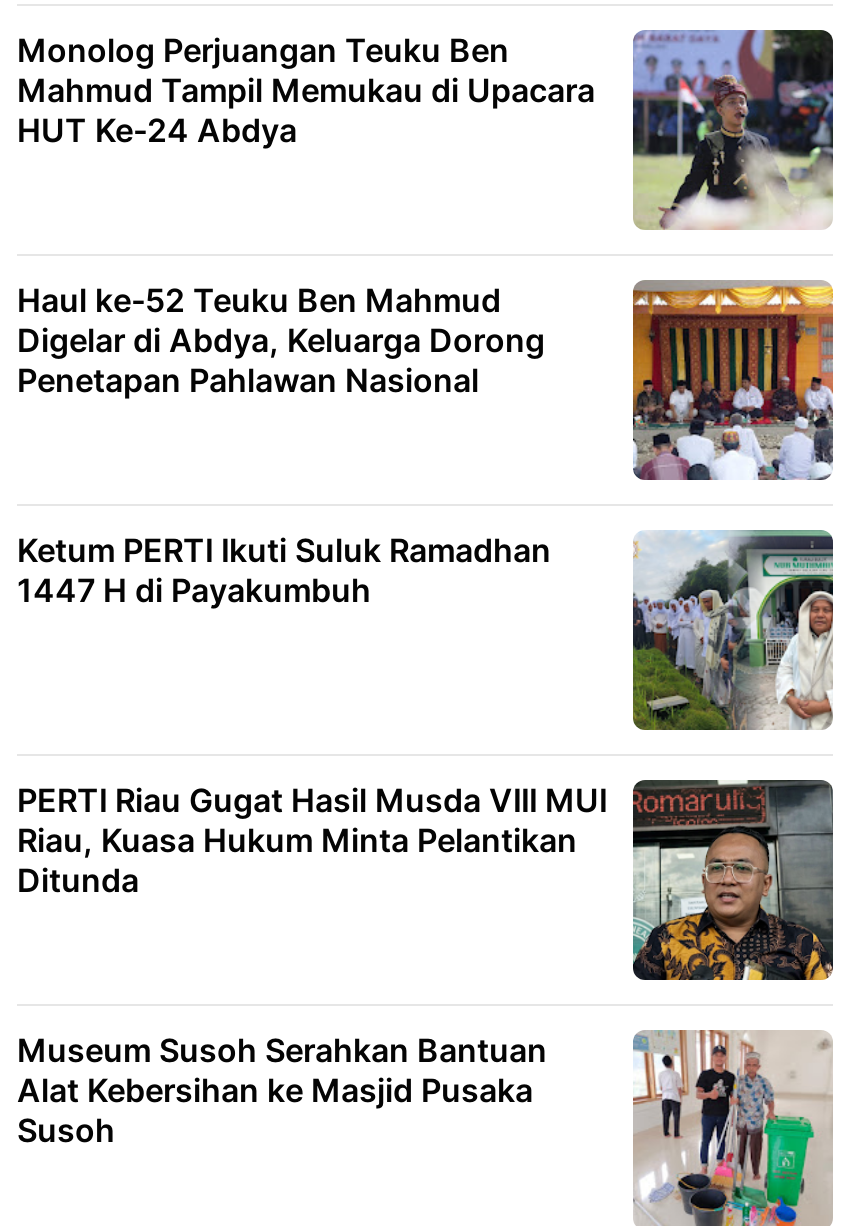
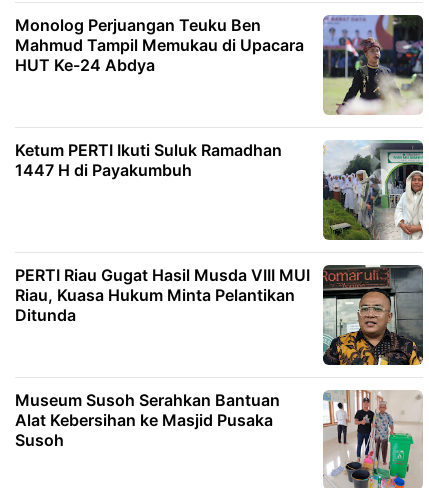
- Haul ke-52 Teuku Ben Mahmud
- Digelar di Abdya, Keluarga Dorong
- Penetapan Pahlawan Nasional

- [image]
